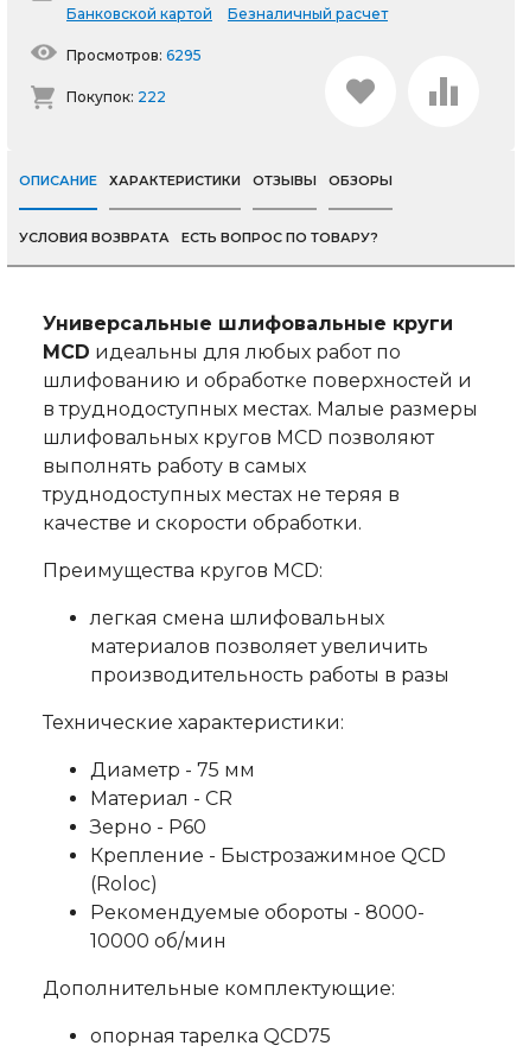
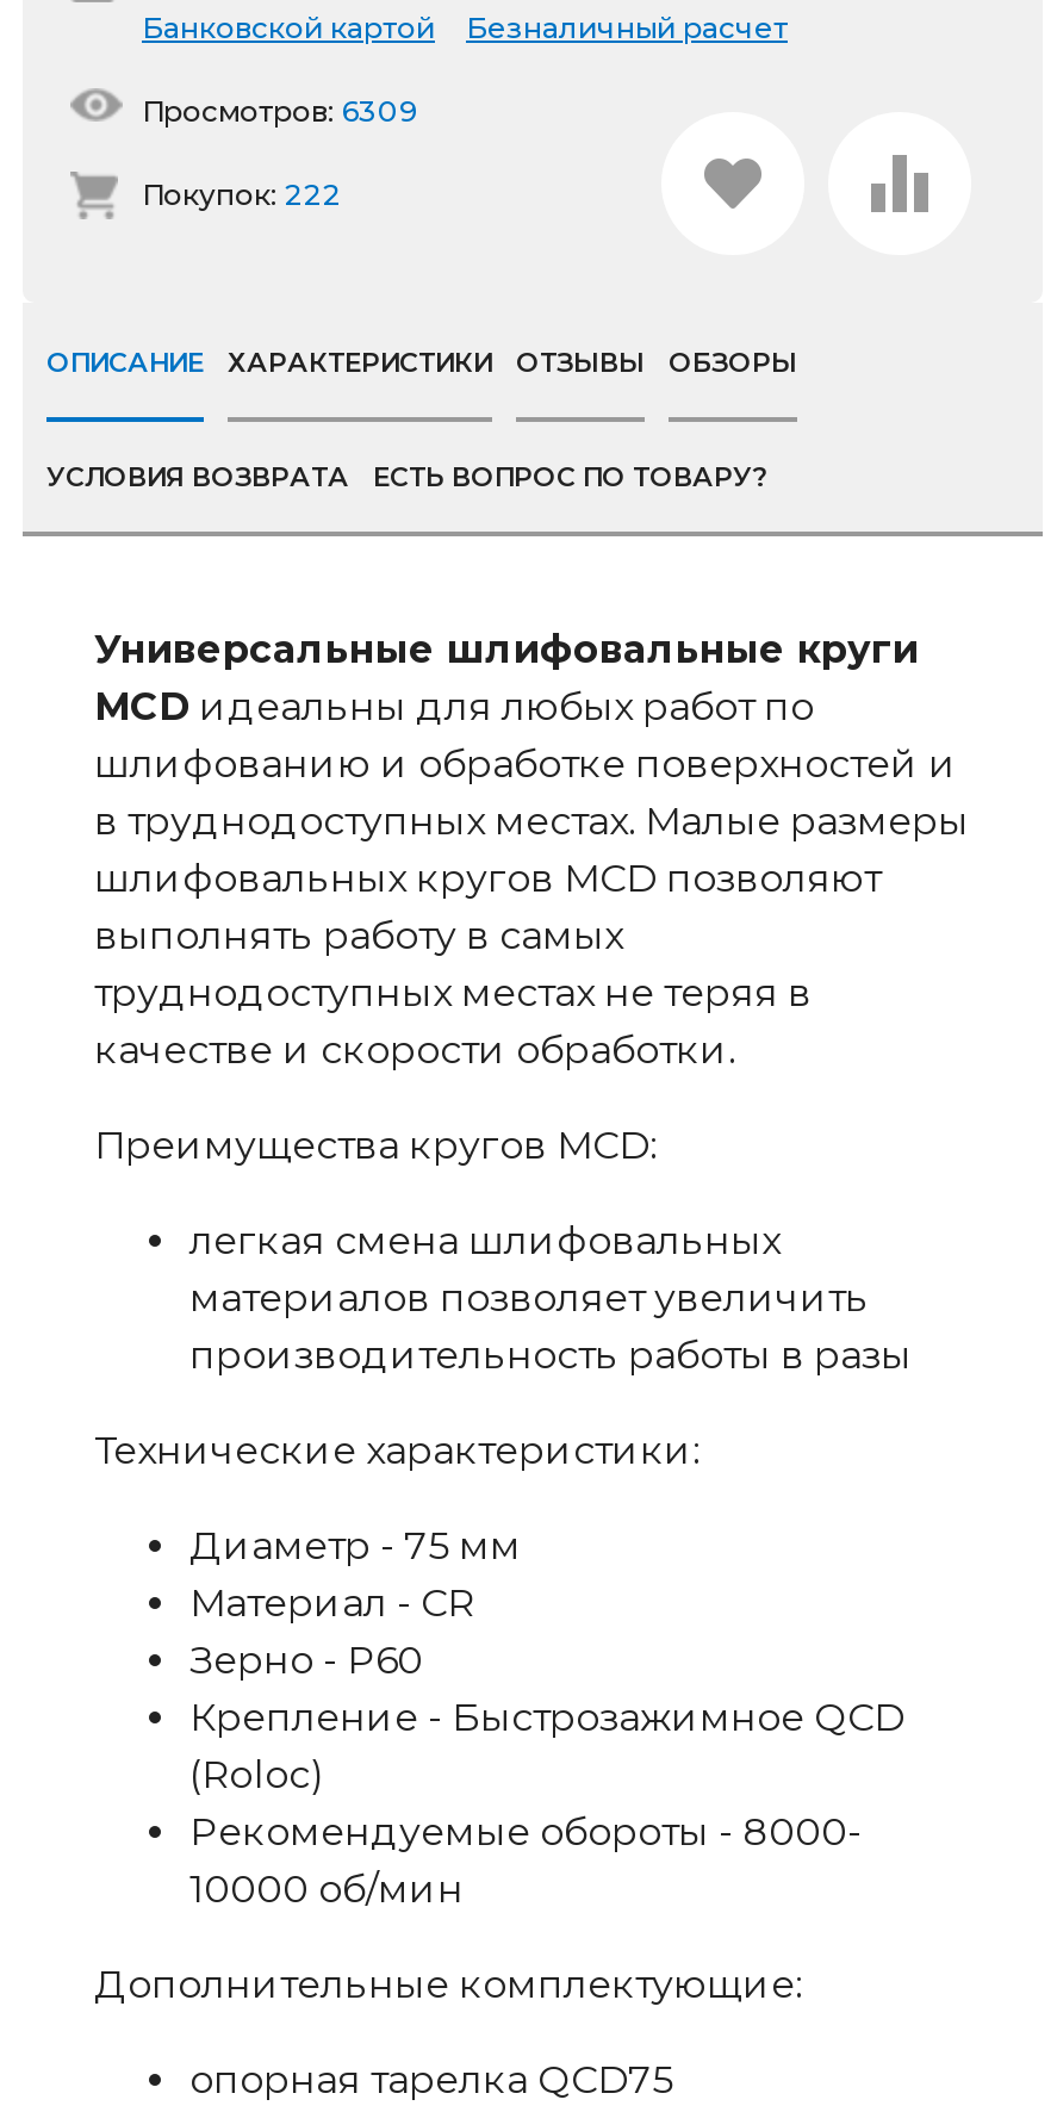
- Просмотров: 6295
+ Просмотров: 6309
